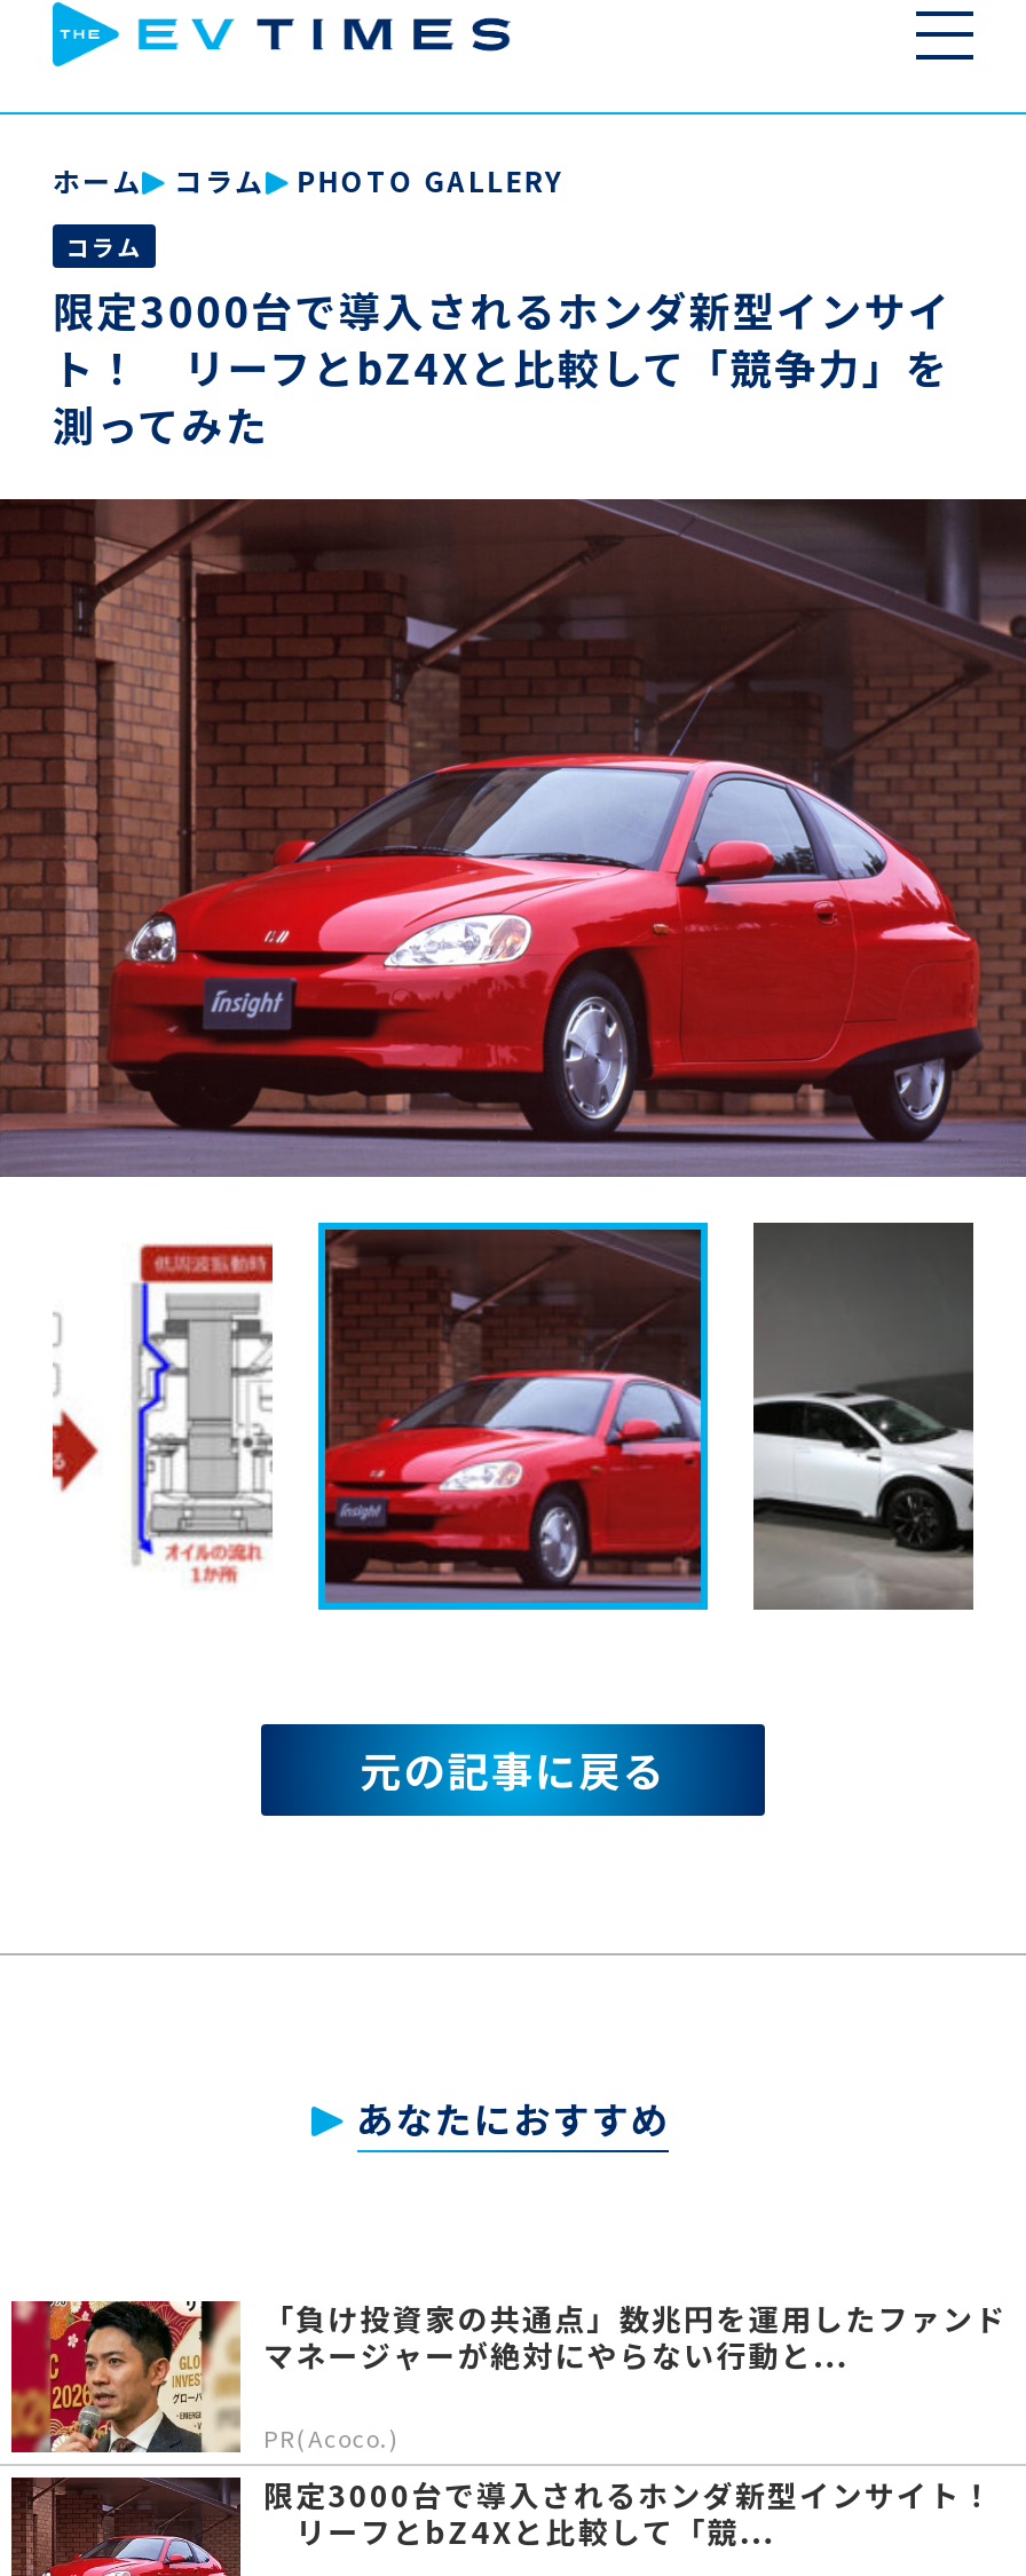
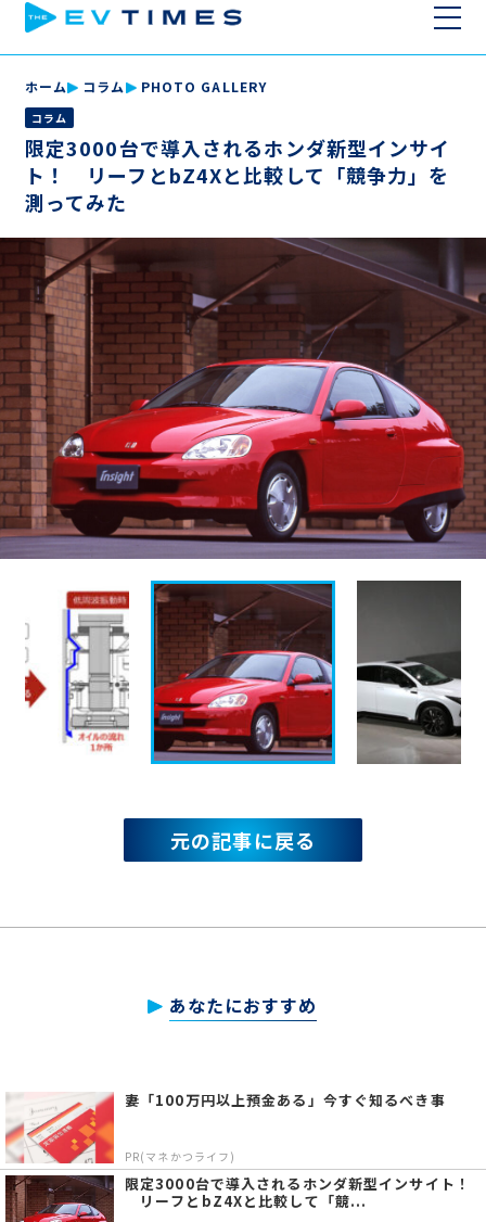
- [image]
- 「負け投資家の共通点」数兆円を運用したファンド
- マネージャーが絶対にやらない行動と...
+ [image]
+ 妻「100万円以上預金ある」今すぐ知るべき事

- PR(Acoco.)
+ PR(マネかつライフ)
